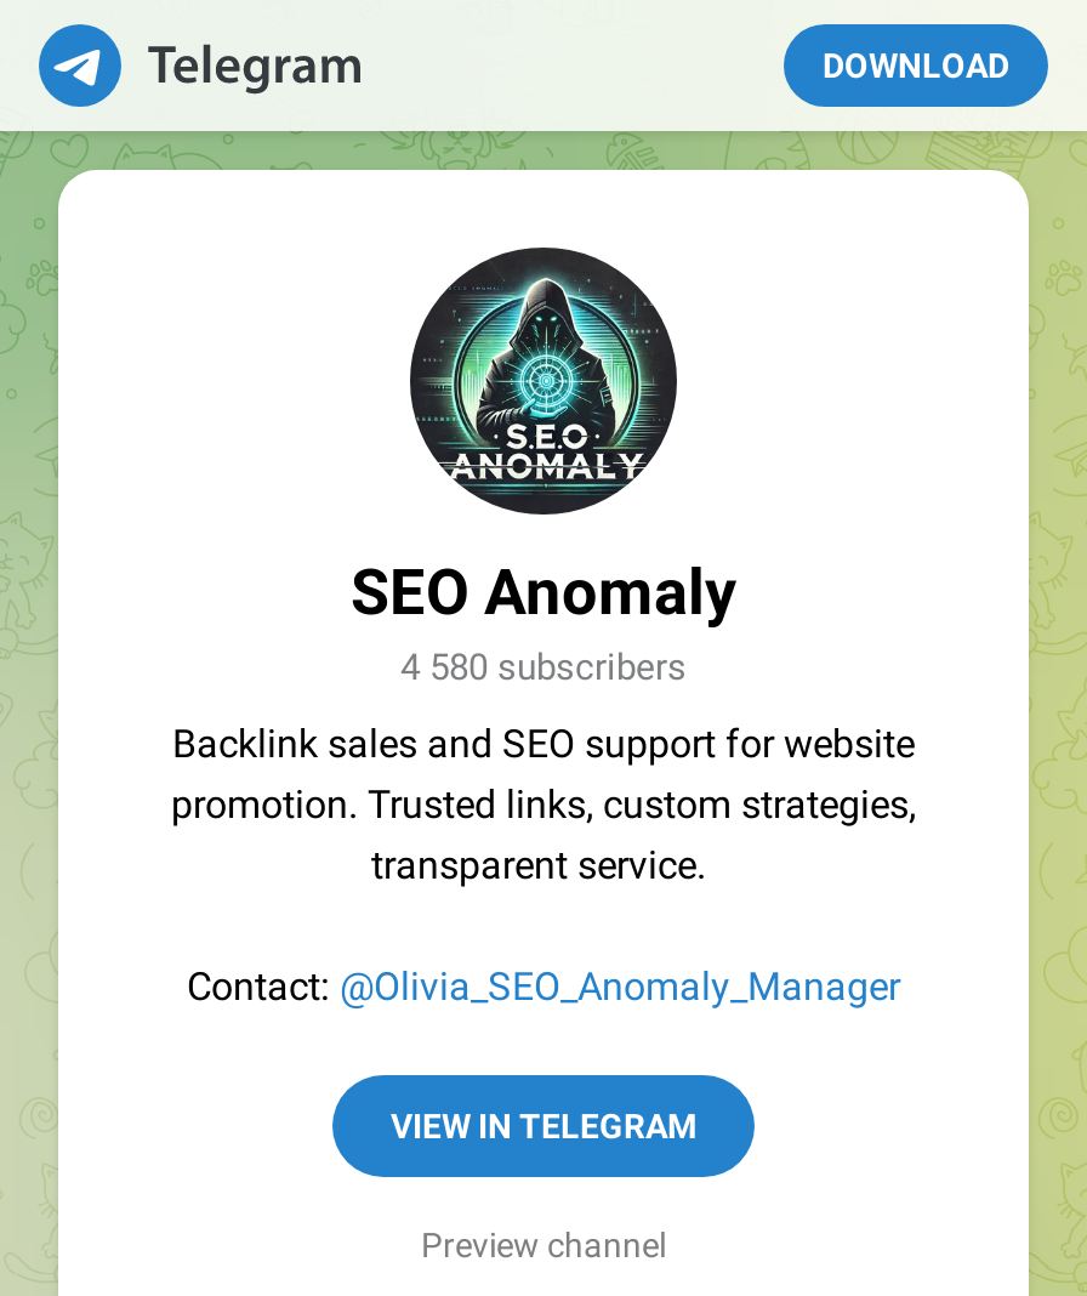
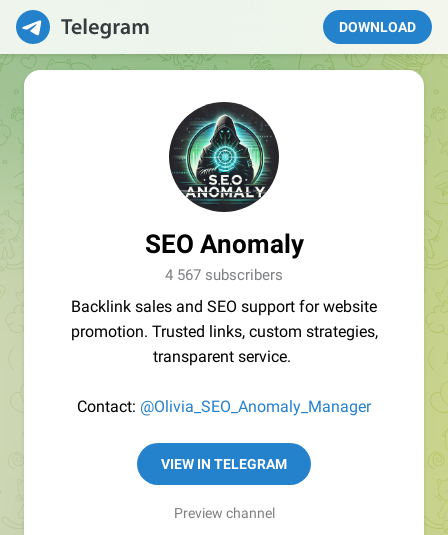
- 4 580 subscribers
+ 4 567 subscribers
